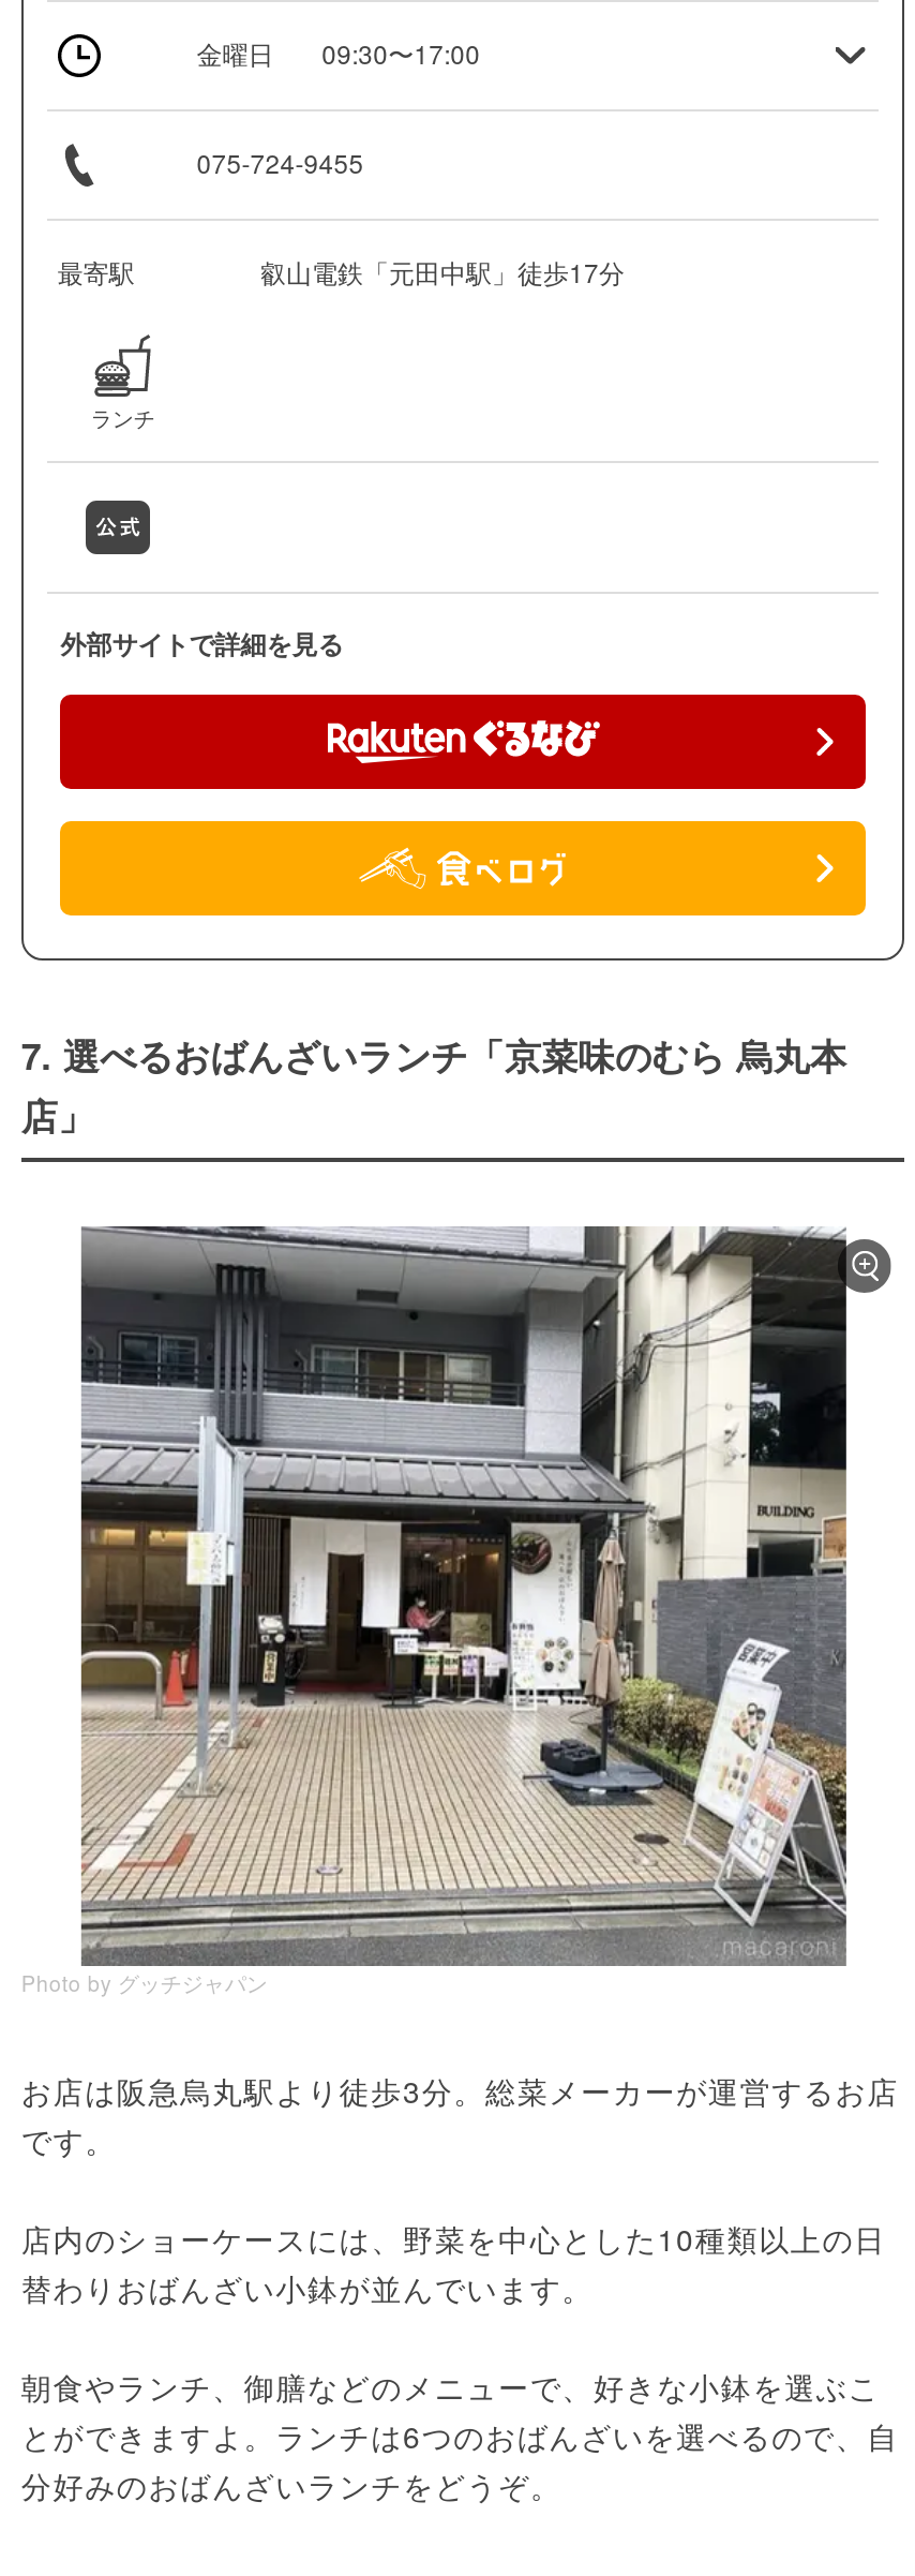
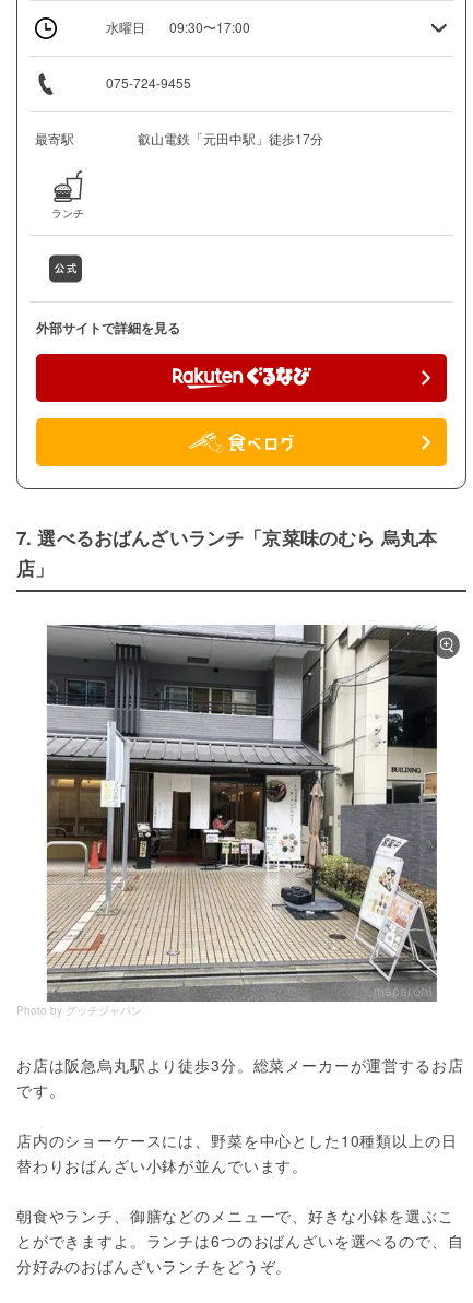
- 金曜日
+ 水曜日
